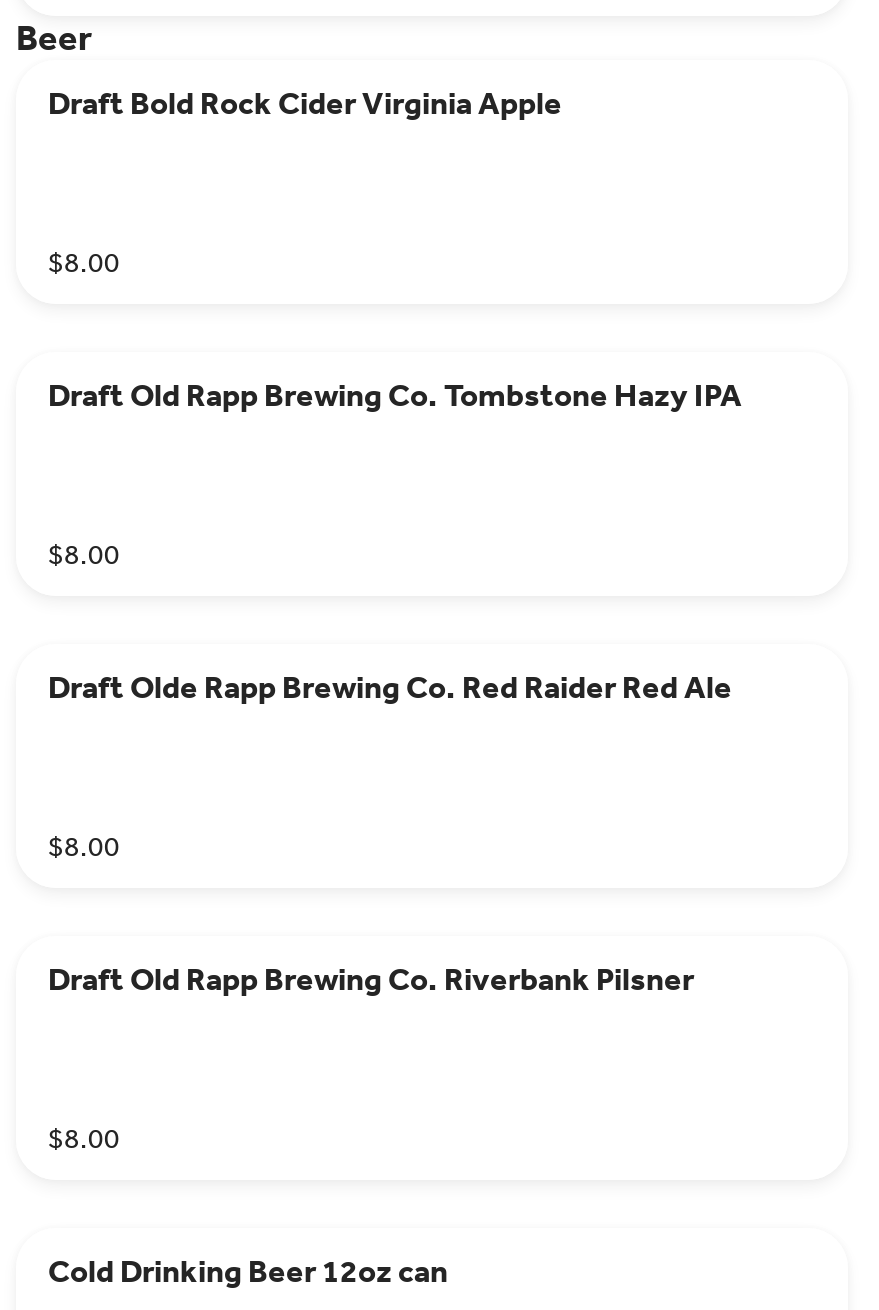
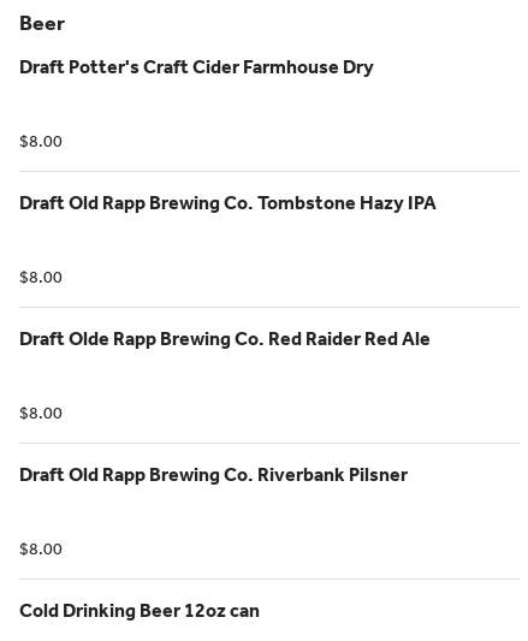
- Draft Bold Rock Cider Virginia Apple
+ Draft Potter's Craft Cider Farmhouse Dry
